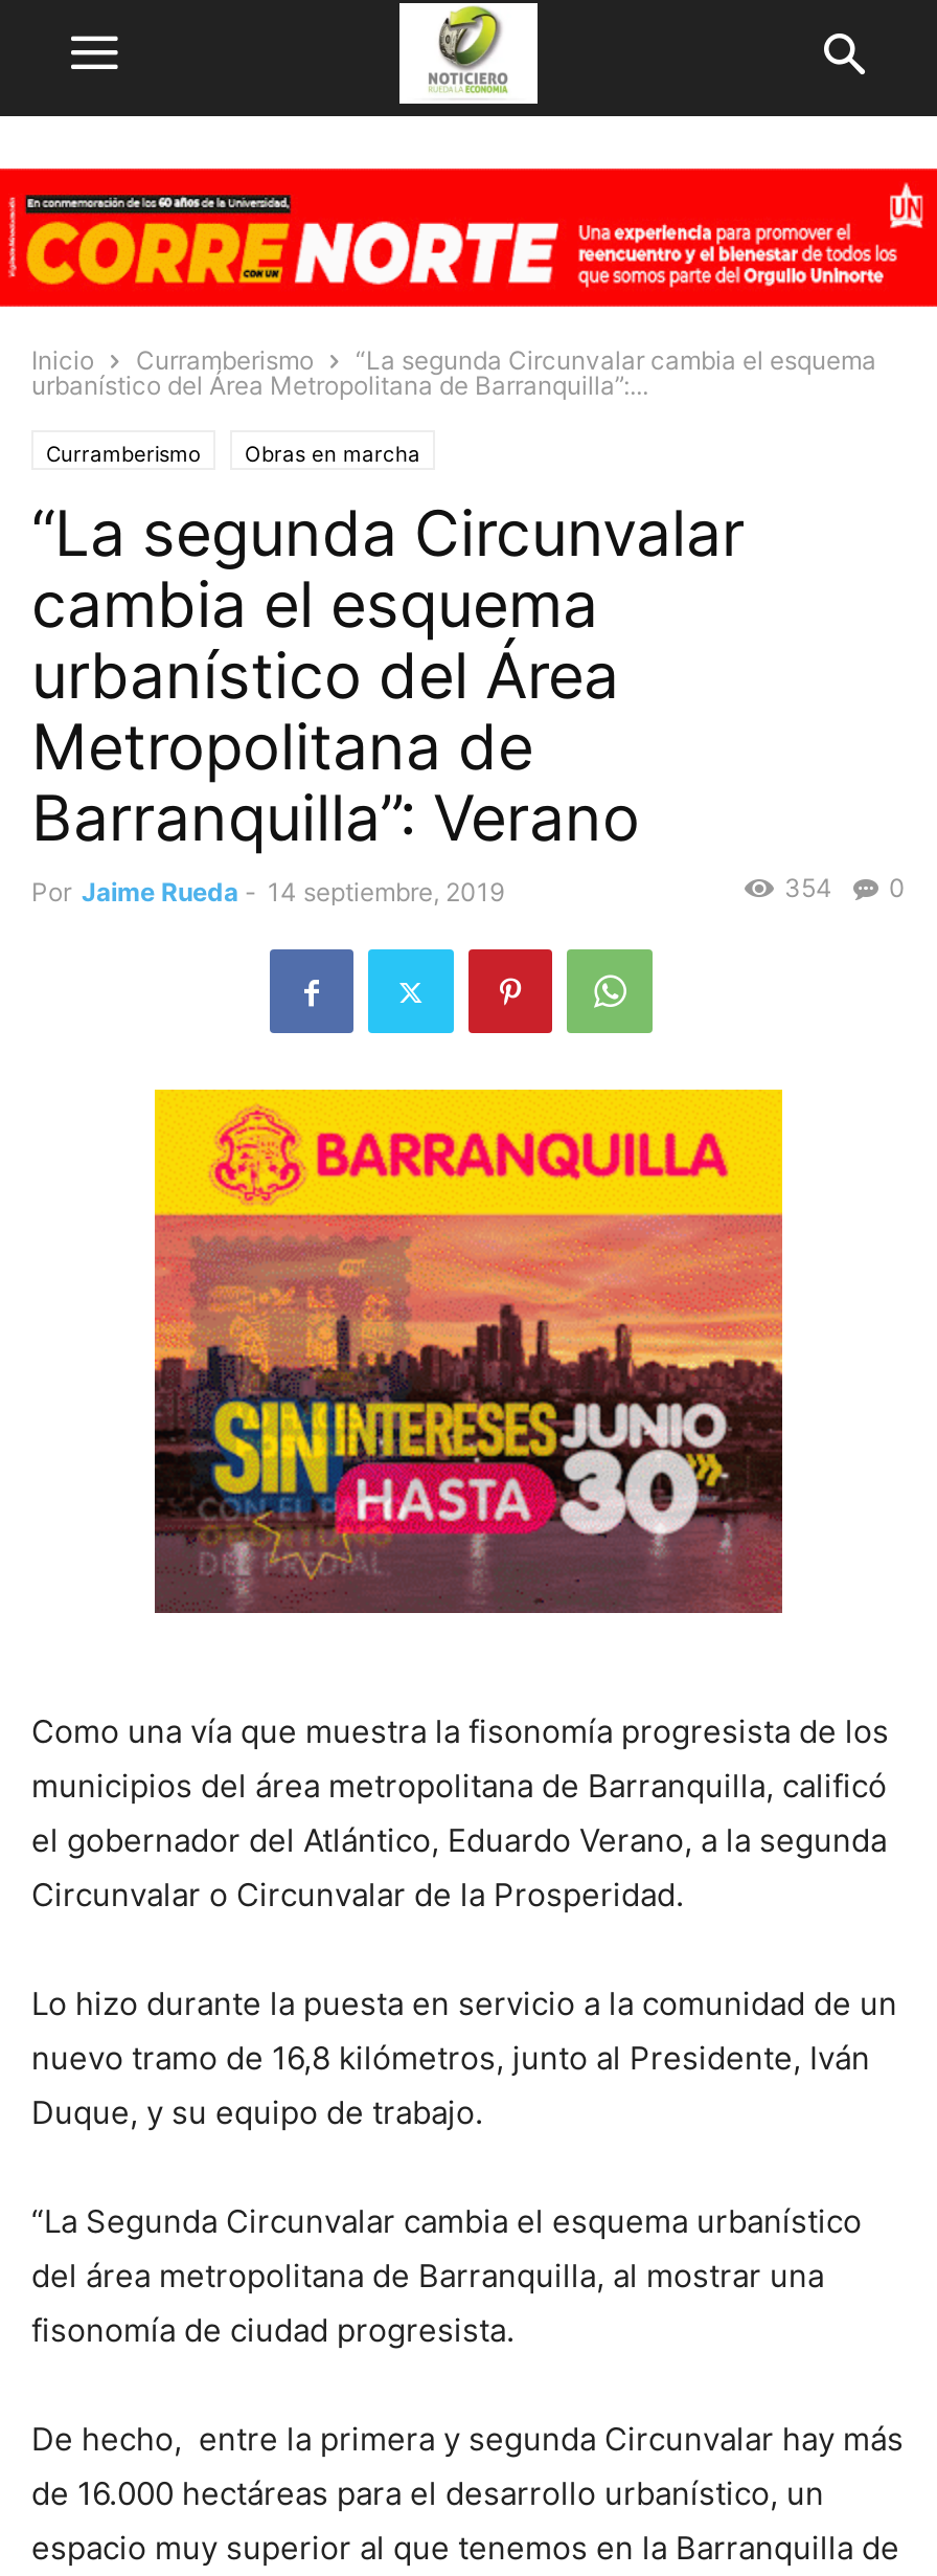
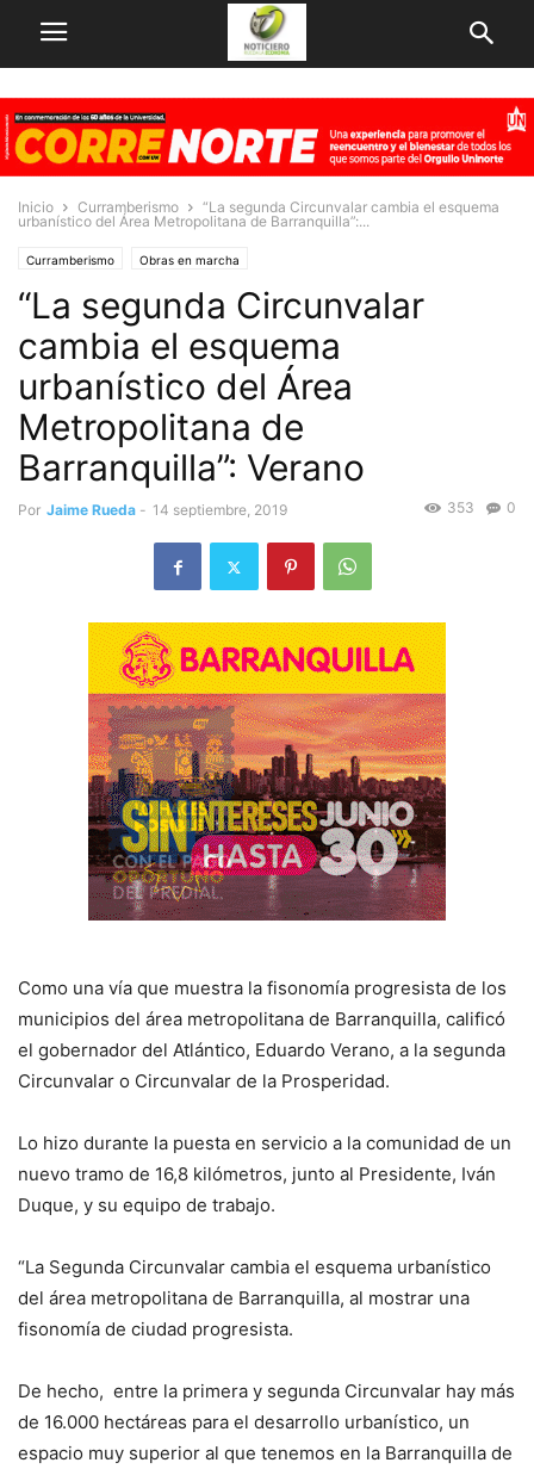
- 354 0
+ 353 0
